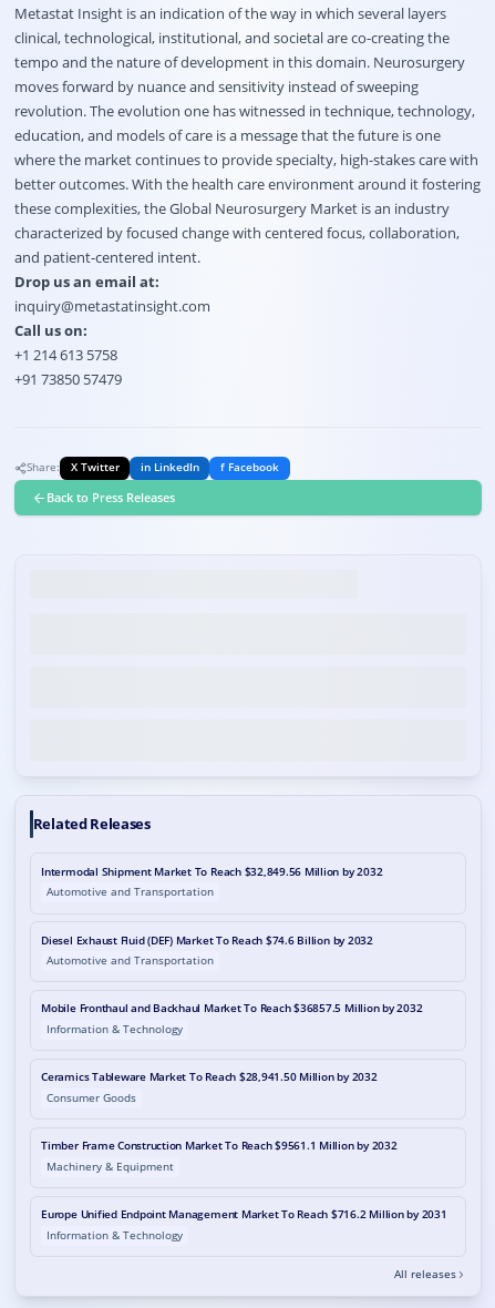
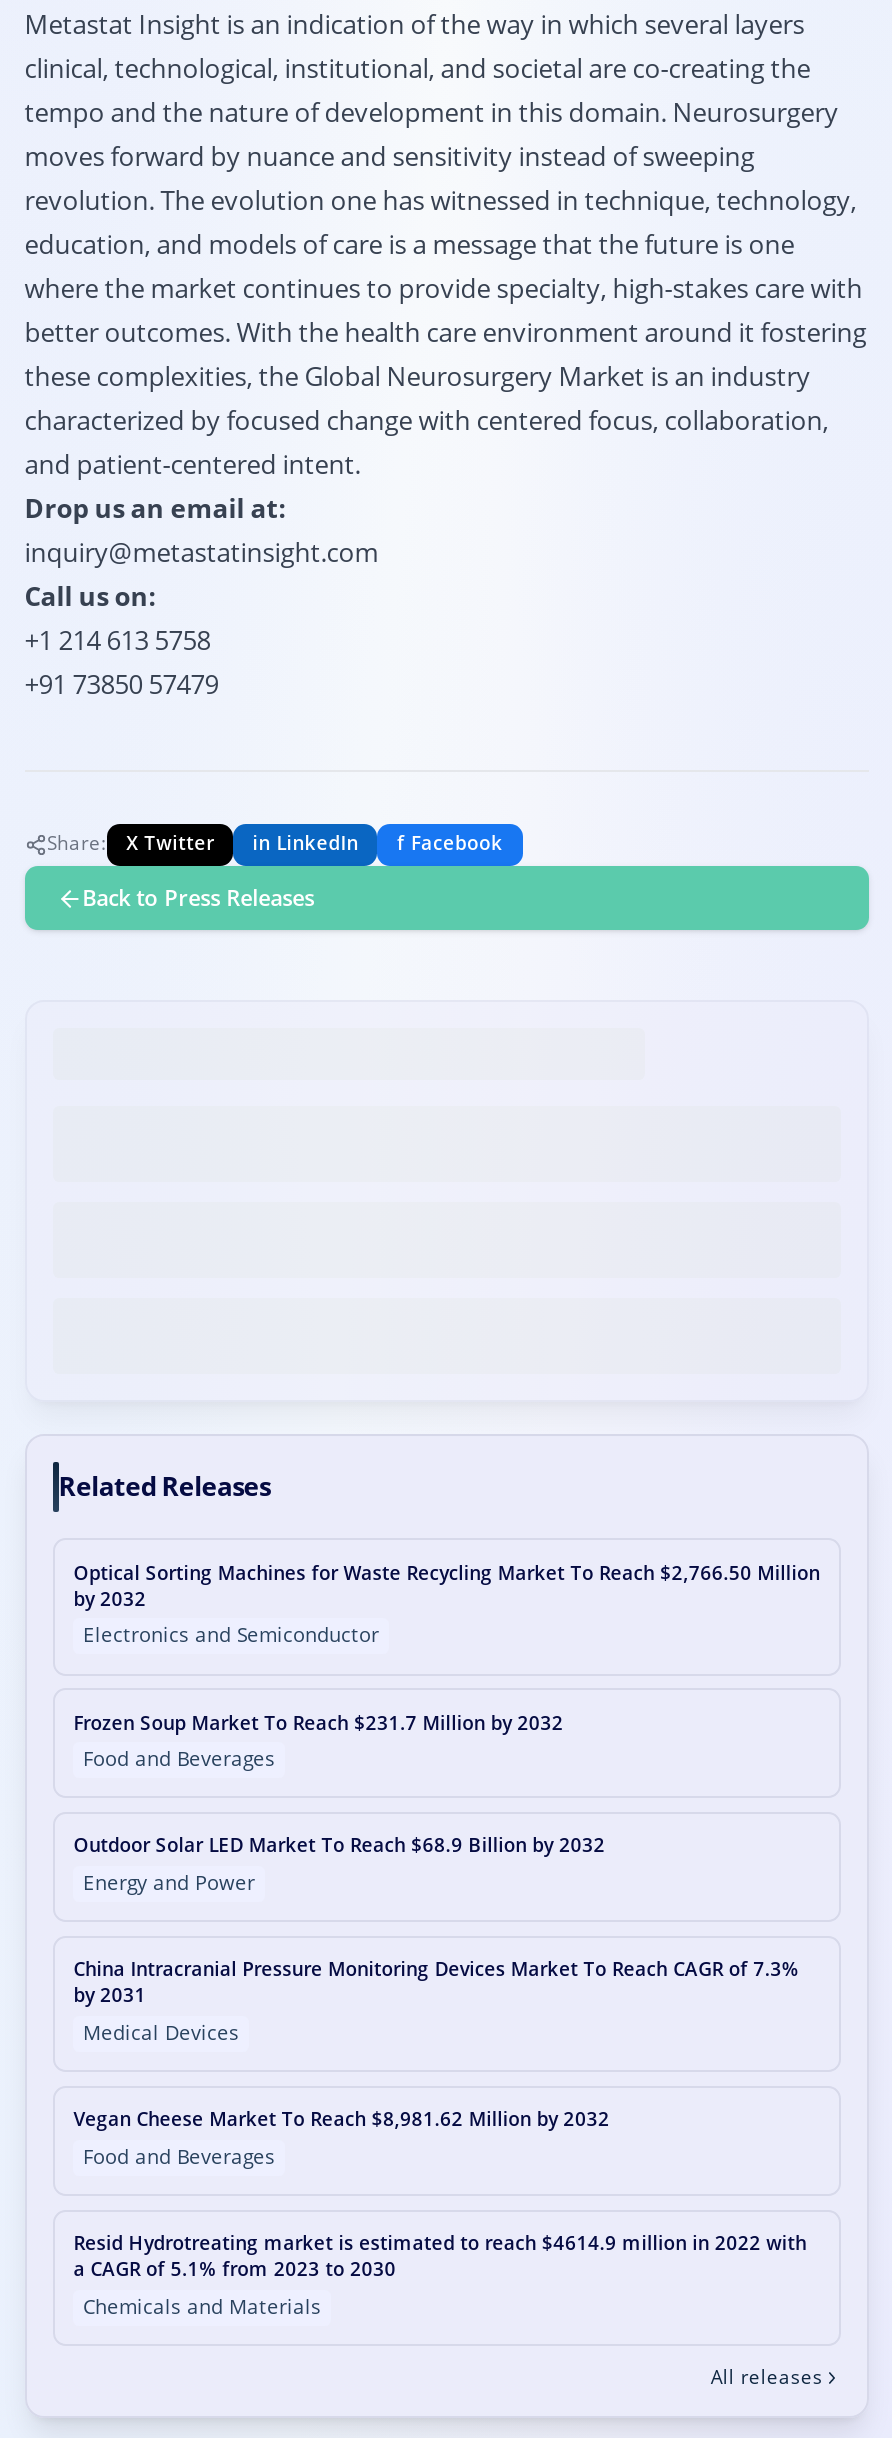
- Intermodal Shipment Market To Reach $32,849.56 Million by 2032
- Automotive and Transportation
+ Optical Sorting Machines for Waste Recycling Market To Reach $2,766.50 Million
+ by 2032
+ Electronics and Semiconductor

- Diesel Exhaust Fluid (DEF) Market To Reach $74.6 Billion by 2032
- Automotive and Transportation
+ Frozen Soup Market To Reach $231.7 Million by 2032
+ Food and Beverages

- Mobile Fronthaul and Backhaul Market To Reach $36857.5 Million by 2032
- Information & Technology
+ Outdoor Solar LED Market To Reach $68.9 Billion by 2032
+ Energy and Power

- Ceramics Tableware Market To Reach $28,941.50 Million by 2032
- Consumer Goods
+ China Intracranial Pressure Monitoring Devices Market To Reach CAGR of 7.3%
+ by 2031
+ Medical Devices

- Timber Frame Construction Market To Reach $9561.1 Million by 2032
- Machinery & Equipment
+ Vegan Cheese Market To Reach $8,981.62 Million by 2032
+ Food and Beverages

- Europe Unified Endpoint Management Market To Reach $716.2 Million by 2031
- Information & Technology
+ Resid Hydrotreating market is estimated to reach $4614.9 million in 2022 with
+ a CAGR of 5.1% from 2023 to 2030
+ Chemicals and Materials
